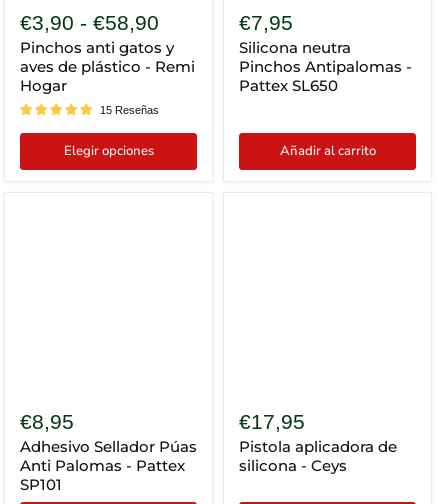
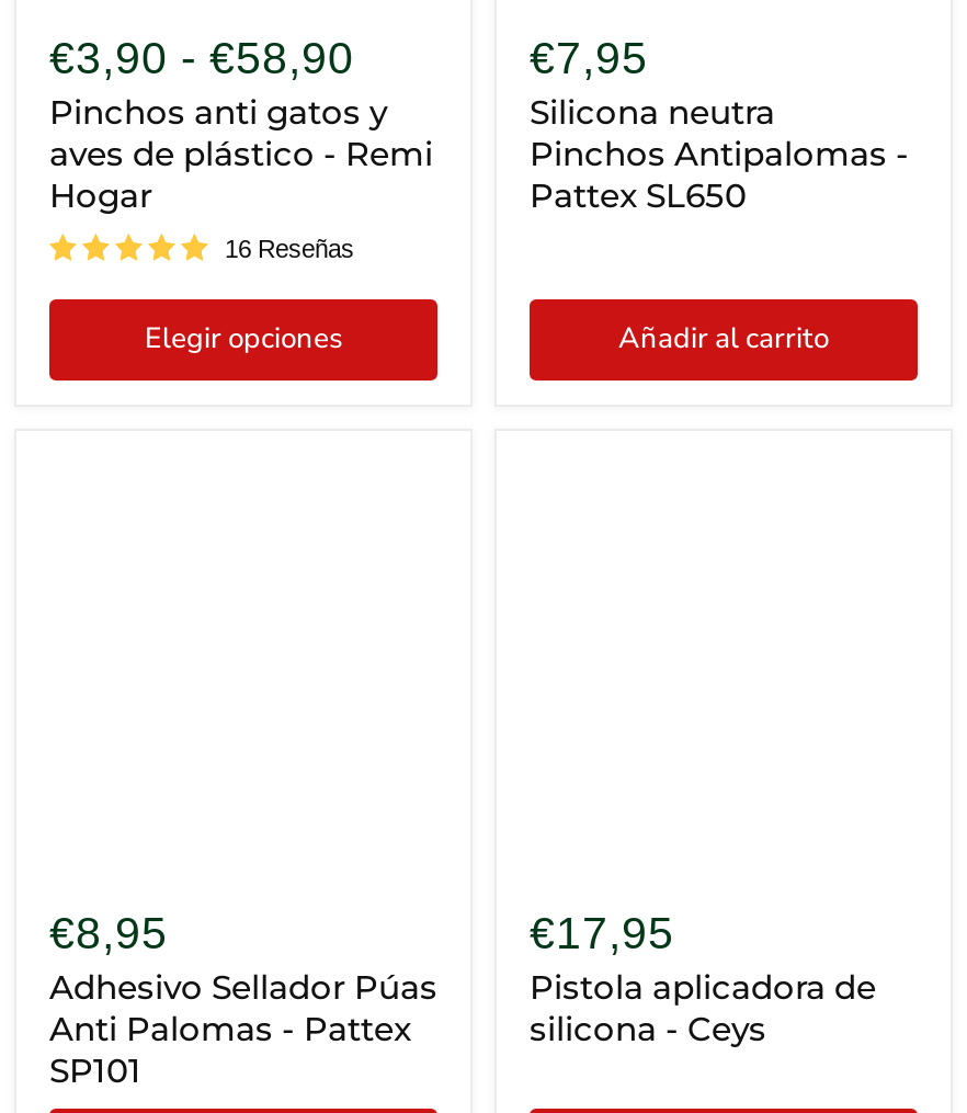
- 15 Reseñas
+ 16 Reseñas
